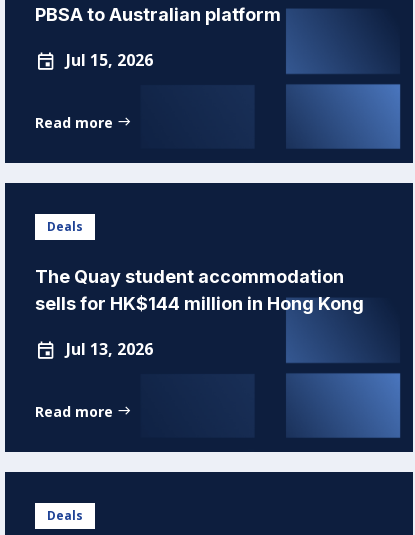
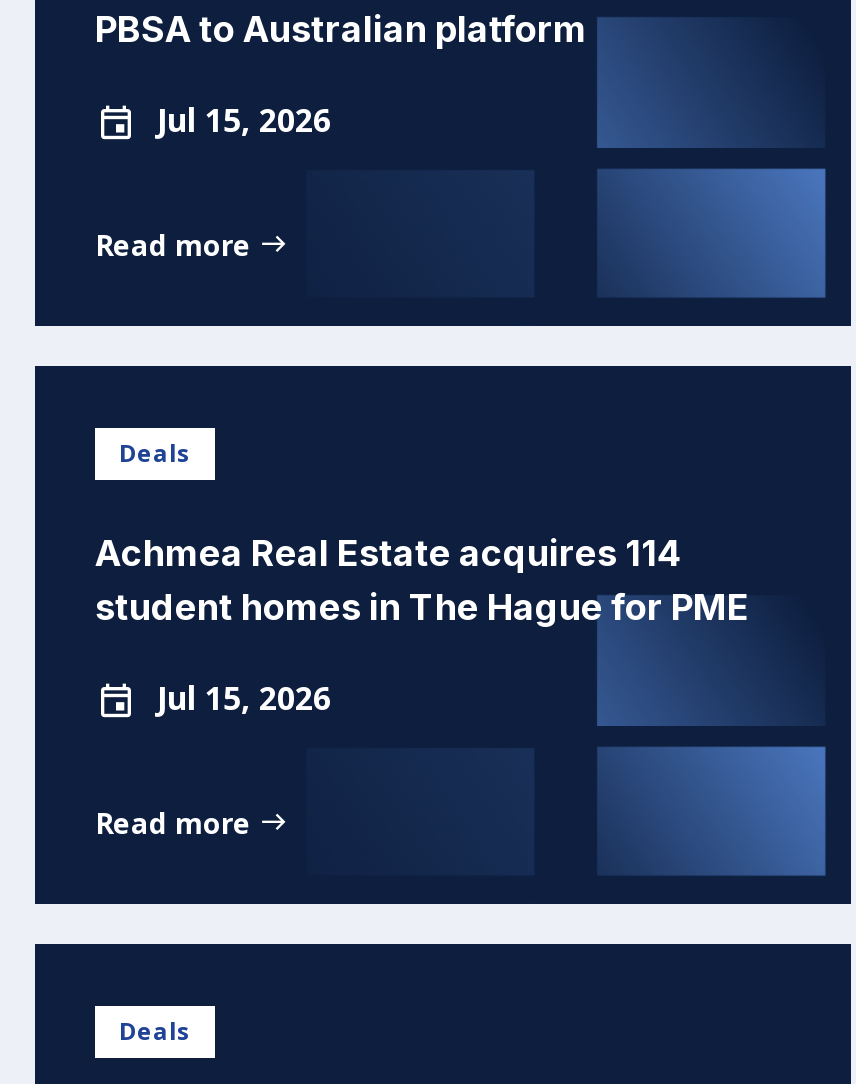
- The Quay student accommodation
- sells for HK$144 million in Hong Kong
+ Achmea Real Estate acquires 114
+ student homes in The Hague for PME

- Jul 13, 2026
+ Jul 15, 2026
